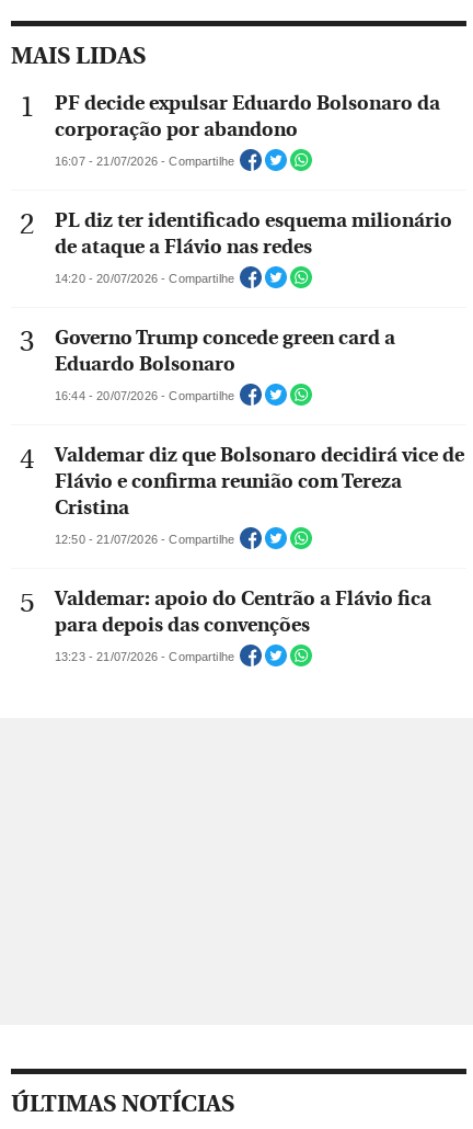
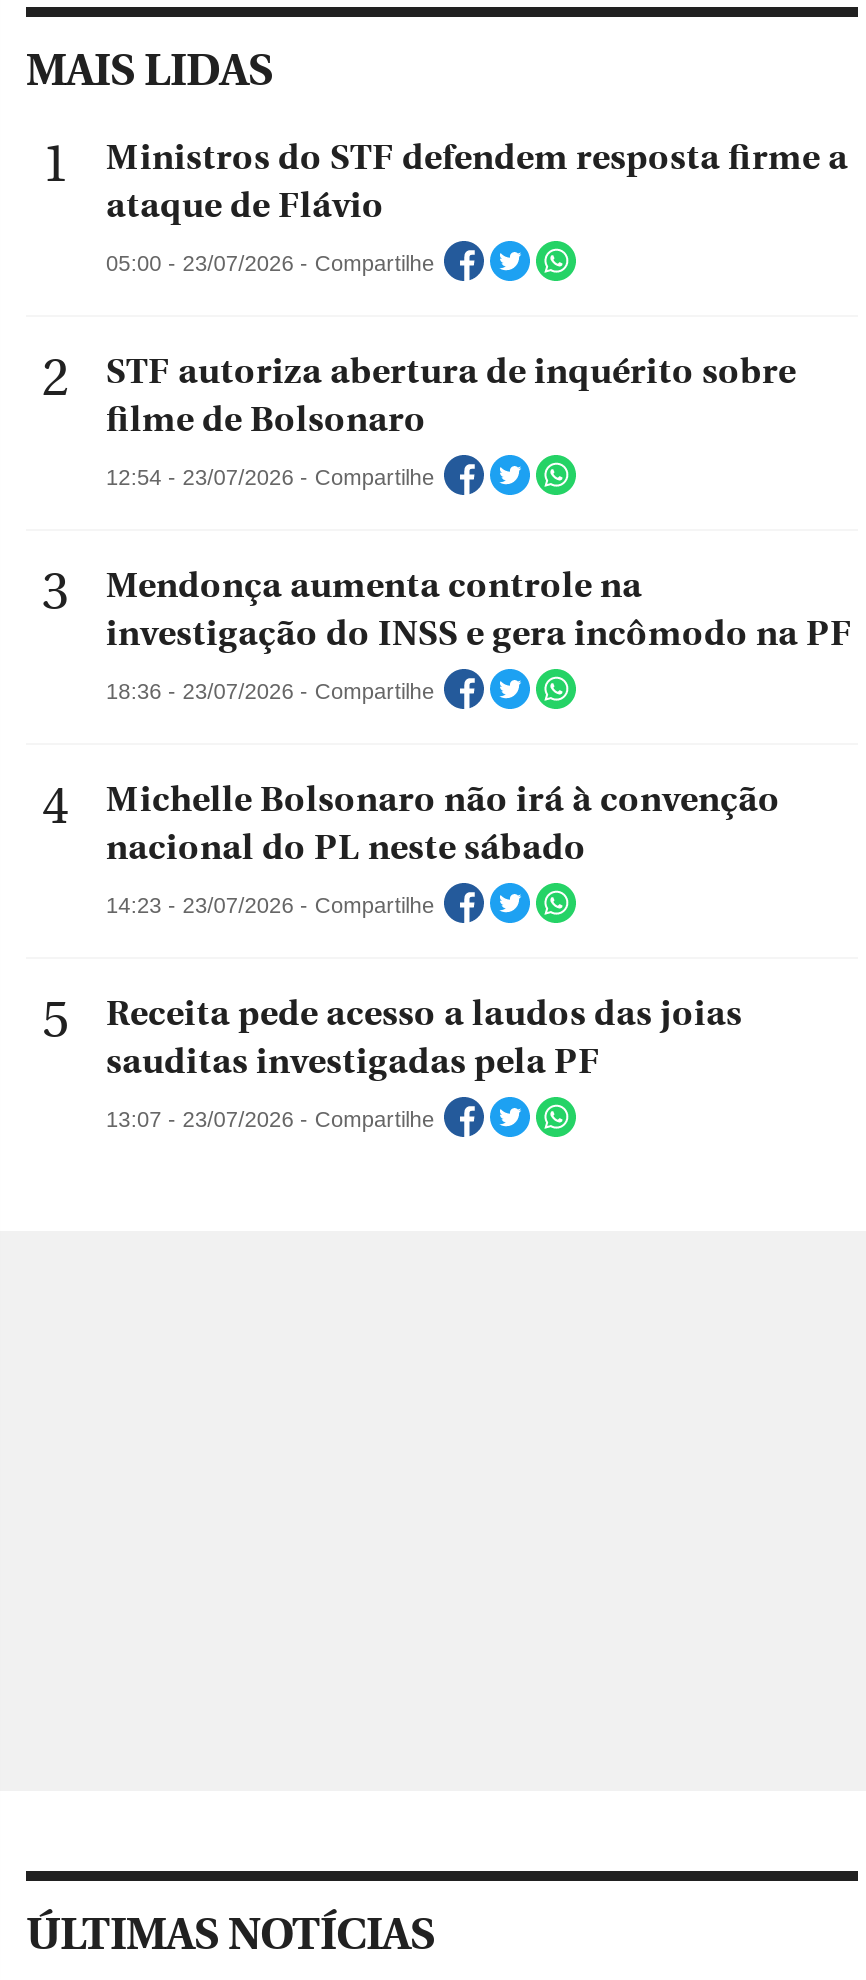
- PF decide expulsar Eduardo Bolsonaro da
- corporação por abandono
+ Ministros do STF defendem resposta firme a
+ ataque de Flávio

- 16:07 - 21/07/2026 - Compartilhe
+ 05:00 - 23/07/2026 - Compartilhe

- PL diz ter identificado esquema milionário
- de ataque a Flávio nas redes
+ STF autoriza abertura de inquérito sobre
+ filme de Bolsonaro

- 14:20 - 20/07/2026 - Compartilhe
+ 12:54 - 23/07/2026 - Compartilhe

- Governo Trump concede green card a
- Eduardo Bolsonaro
+ Mendonça aumenta controle na
+ investigação do INSS e gera incômodo na PF

- 16:44 - 20/07/2026 - Compartilhe
+ 18:36 - 23/07/2026 - Compartilhe

- Valdemar diz que Bolsonaro decidirá vice de
- Flávio e confirma reunião com Tereza
- Cristina
+ Michelle Bolsonaro não irá à convenção
+ nacional do PL neste sábado

- 12:50 - 21/07/2026 - Compartilhe
+ 14:23 - 23/07/2026 - Compartilhe

- Valdemar: apoio do Centrão a Flávio fica
- para depois das convenções
+ Receita pede acesso a laudos das joias
+ sauditas investigadas pela PF

- 13:23 - 21/07/2026 - Compartilhe
+ 13:07 - 23/07/2026 - Compartilhe
